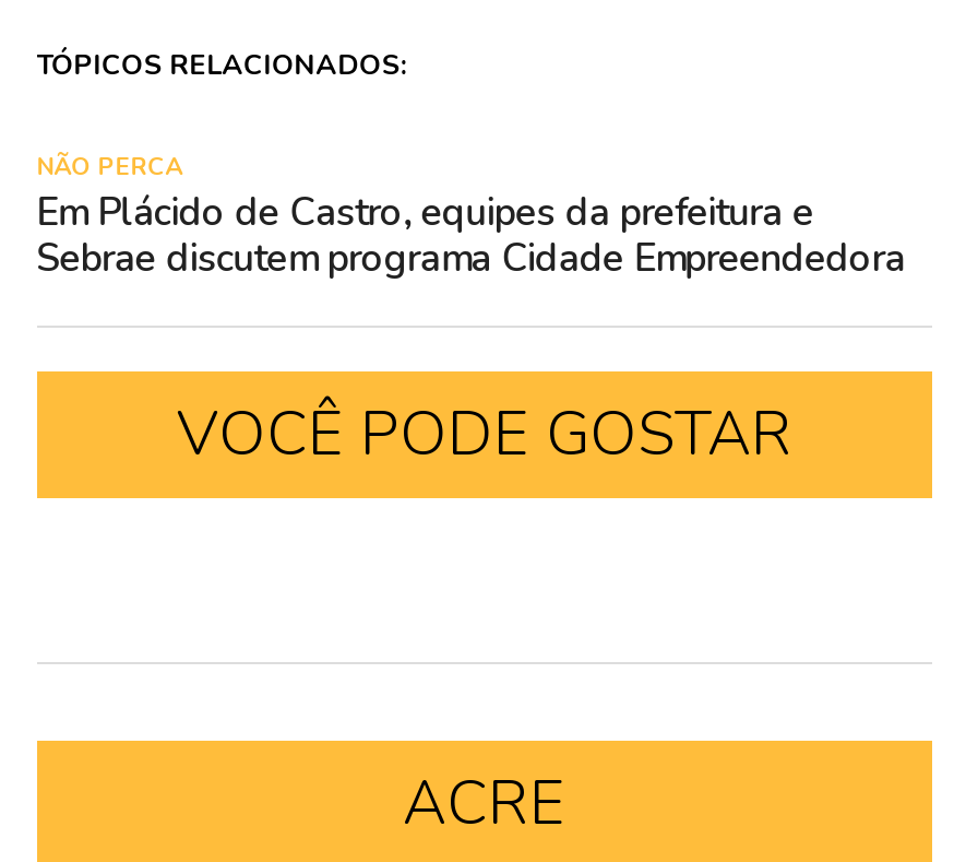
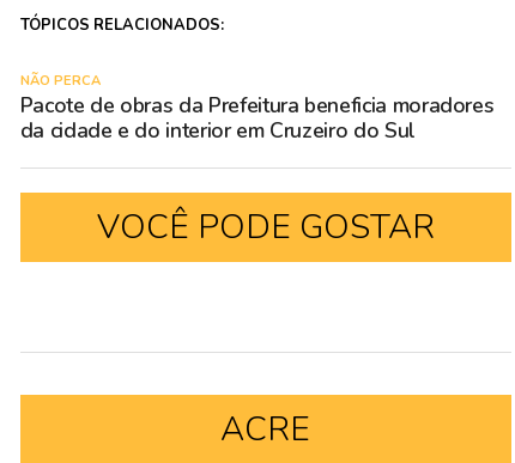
- Em Plácido de Castro, equipes da prefeitura e
- Sebrae discutem programa Cidade Empreendedora
+ Pacote de obras da Prefeitura beneficia moradores
+ da cidade e do interior em Cruzeiro do Sul
